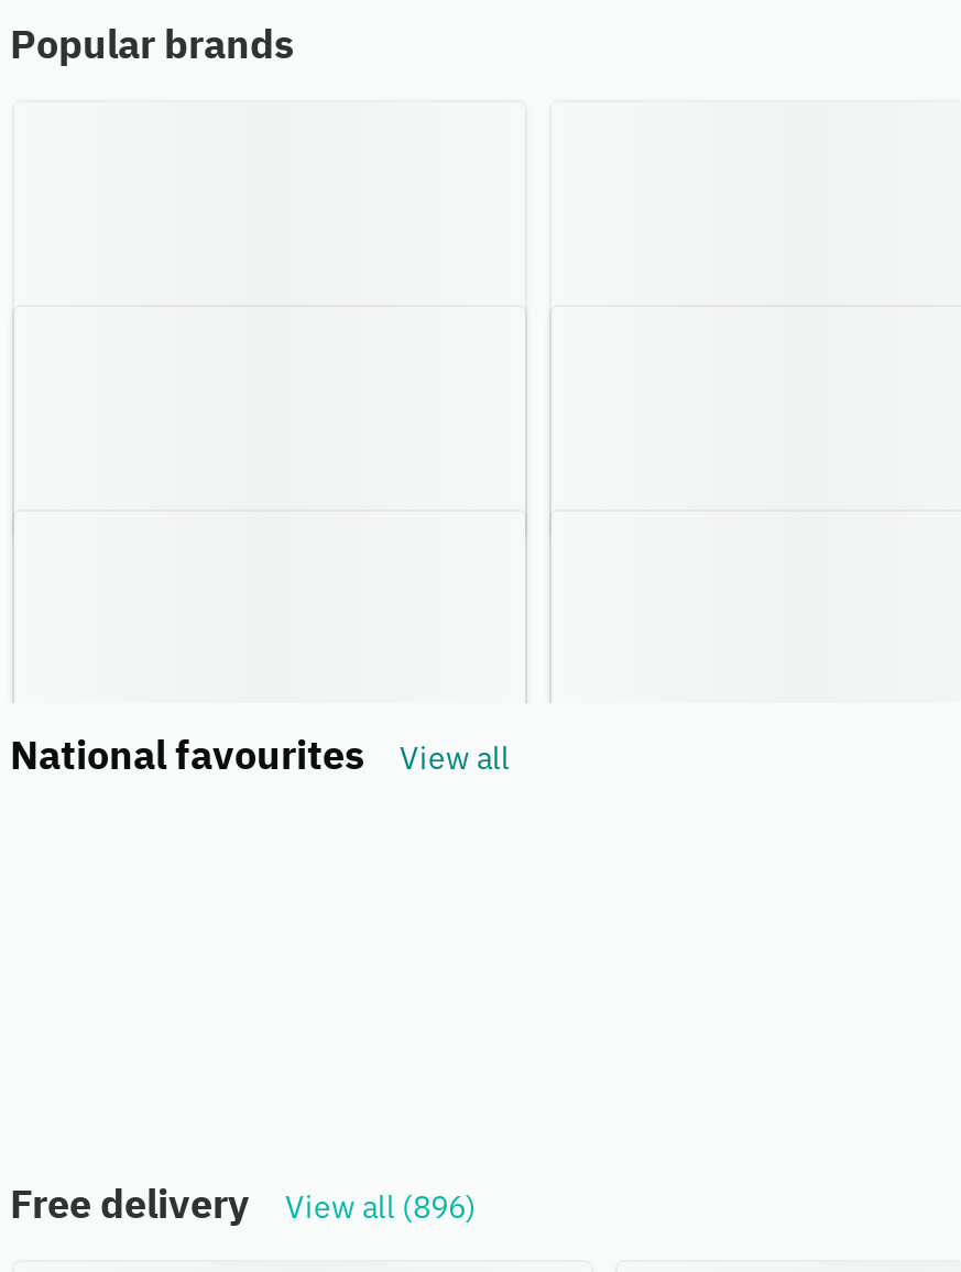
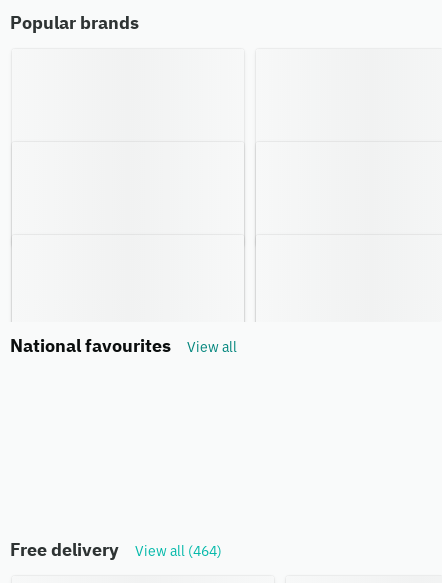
- Free delivery View all (896)
+ Free delivery View all (464)
